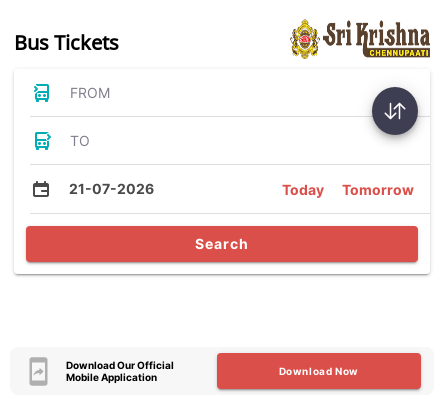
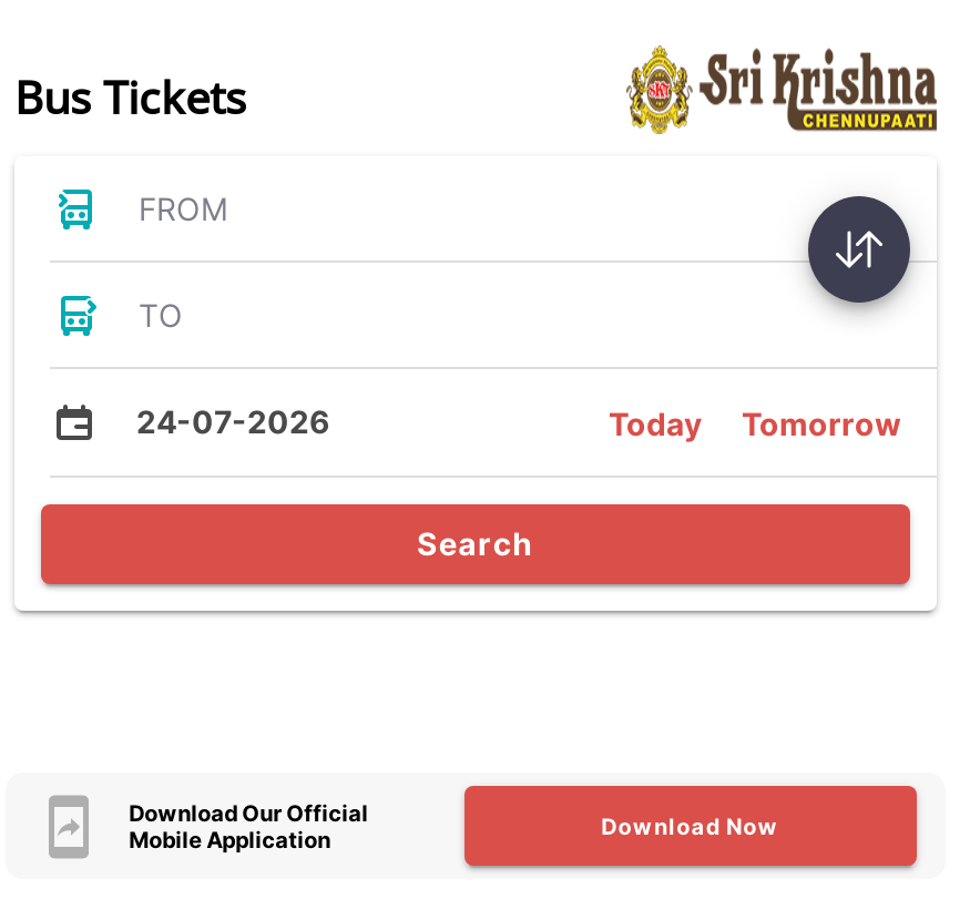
- 21-07-2026
+ 24-07-2026
